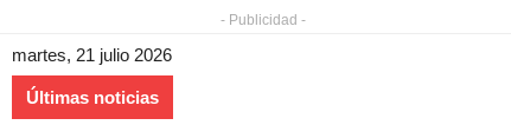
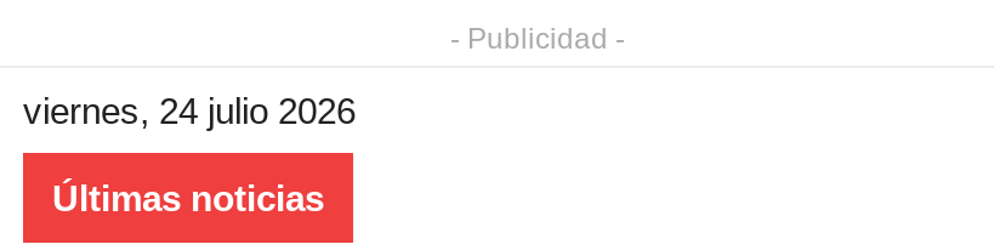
- martes, 21 julio 2026
+ viernes, 24 julio 2026
